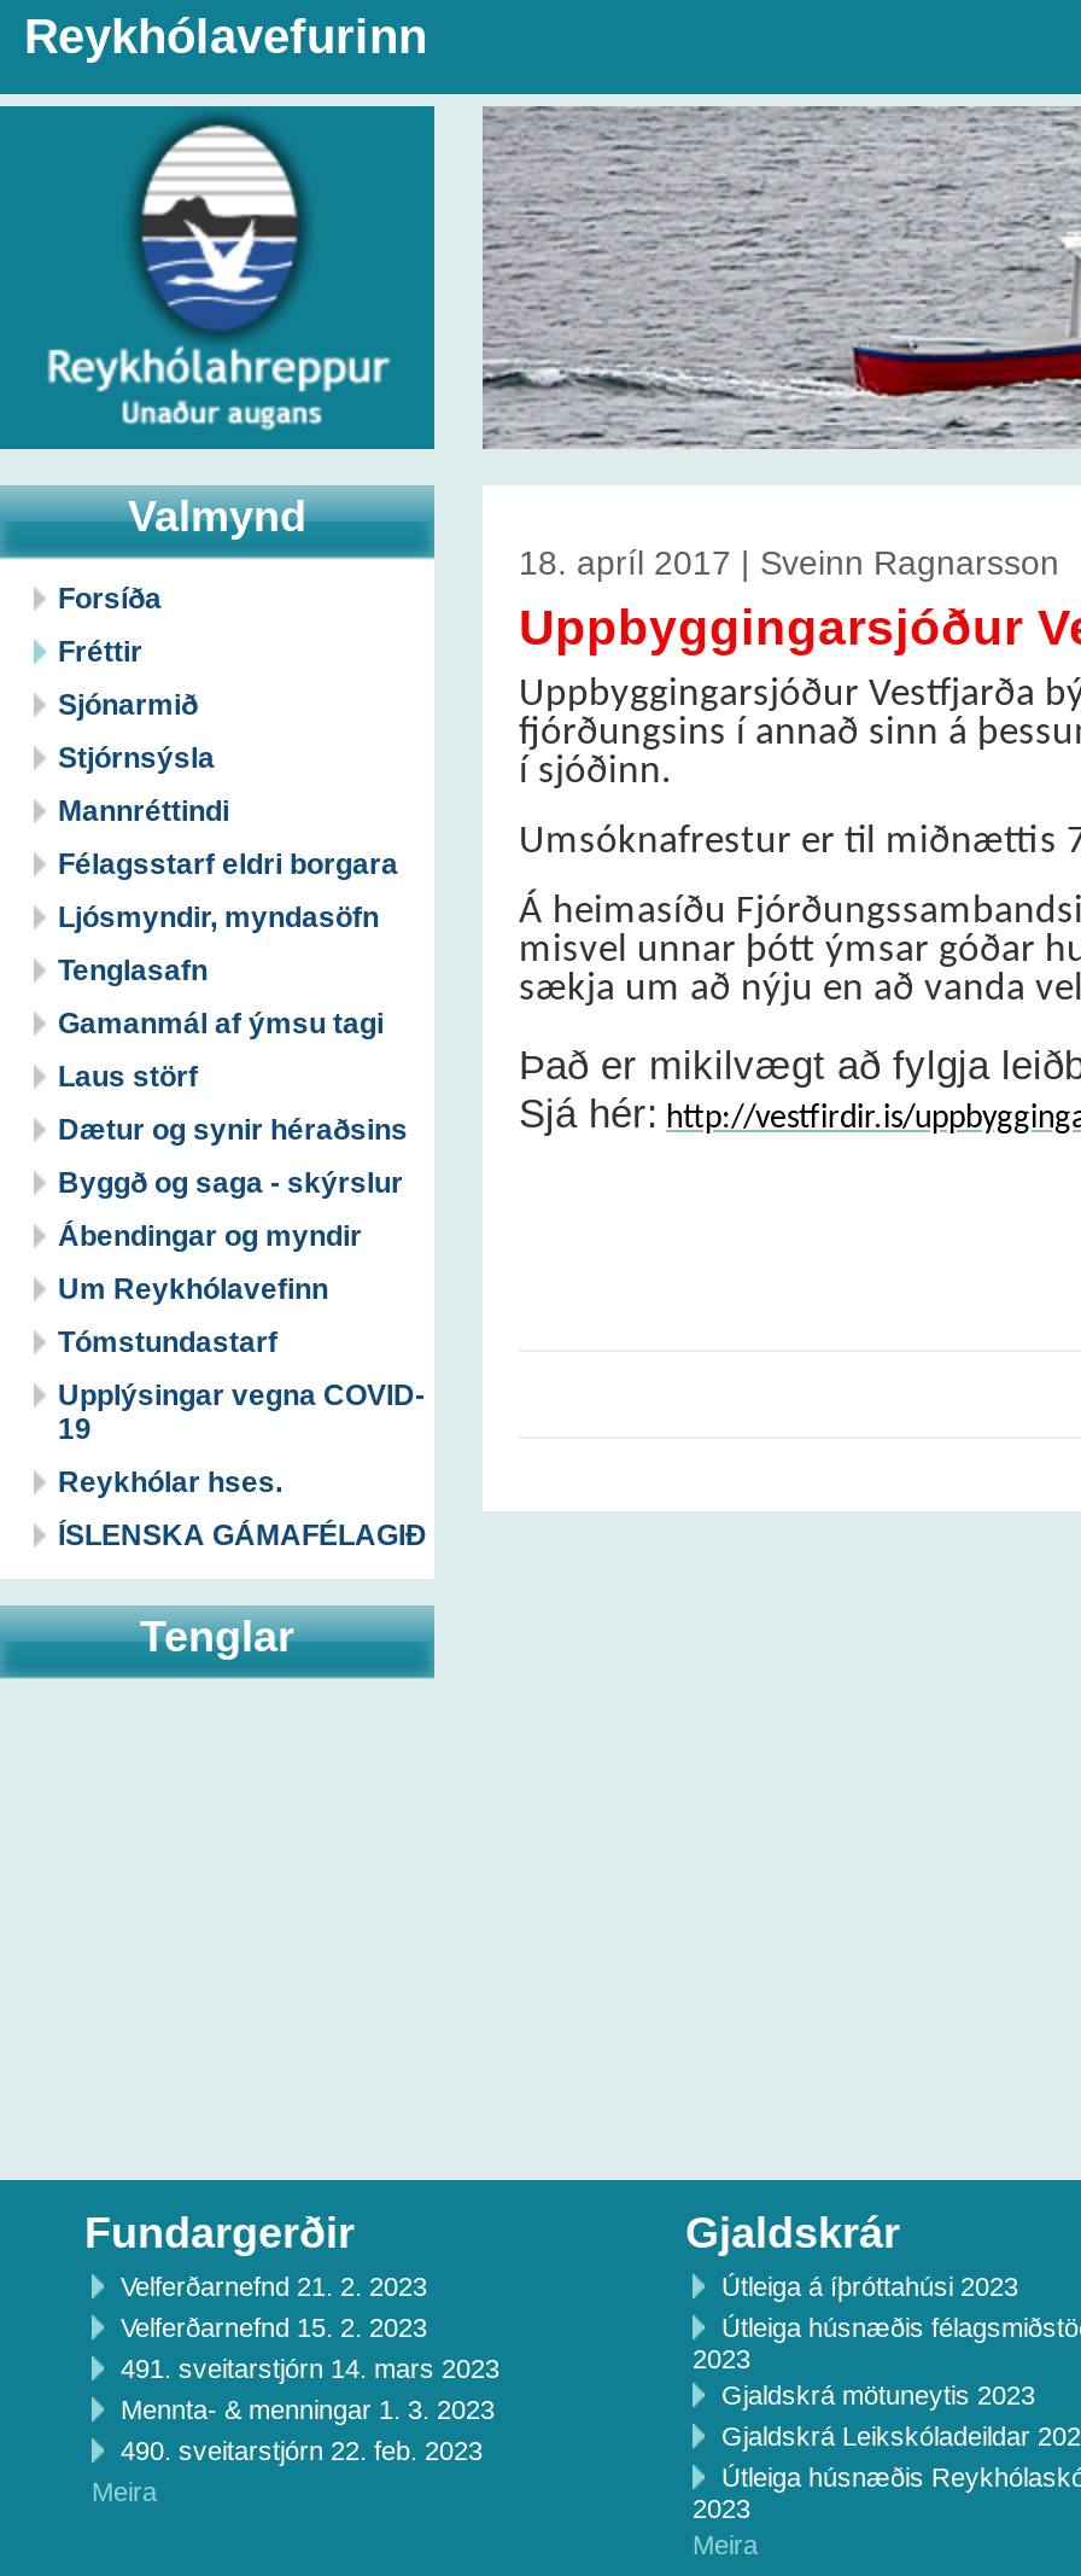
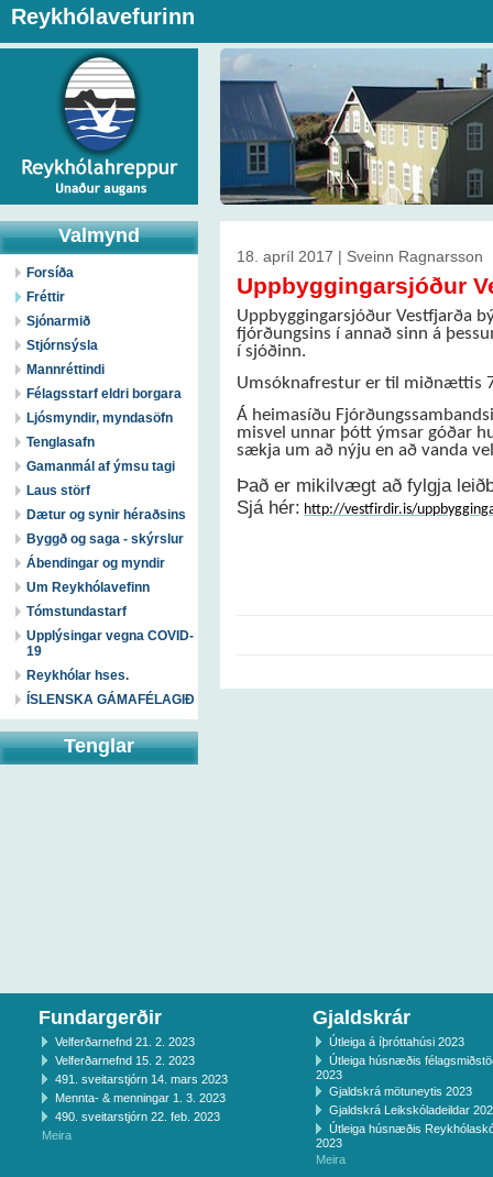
- [image]
+ [image]
